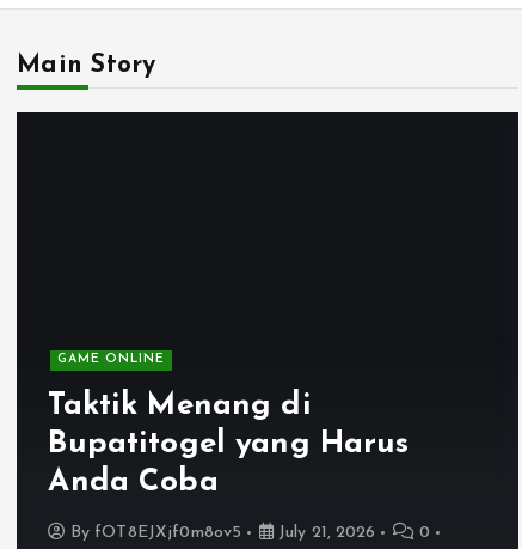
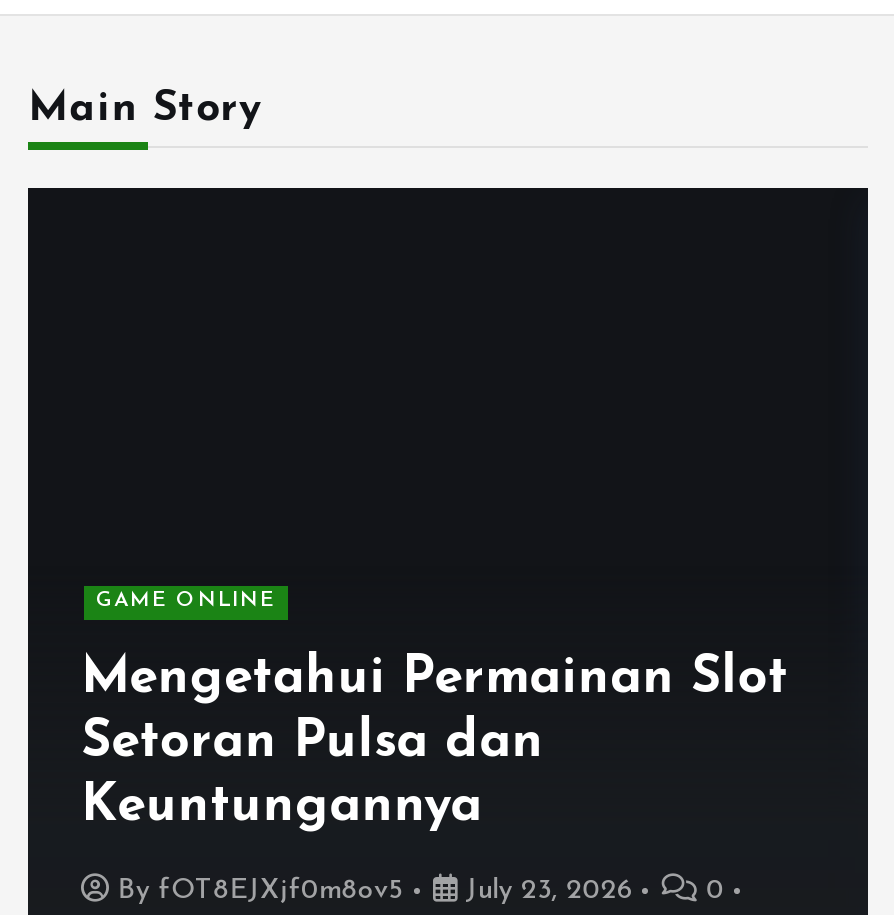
- Taktik Menang di
- Bupatitogel yang Harus
- Anda Coba
+ Mengetahui Permainan Slot
+ Setoran Pulsa dan
+ Keuntungannya

- July 21, 2026
+ July 23, 2026
